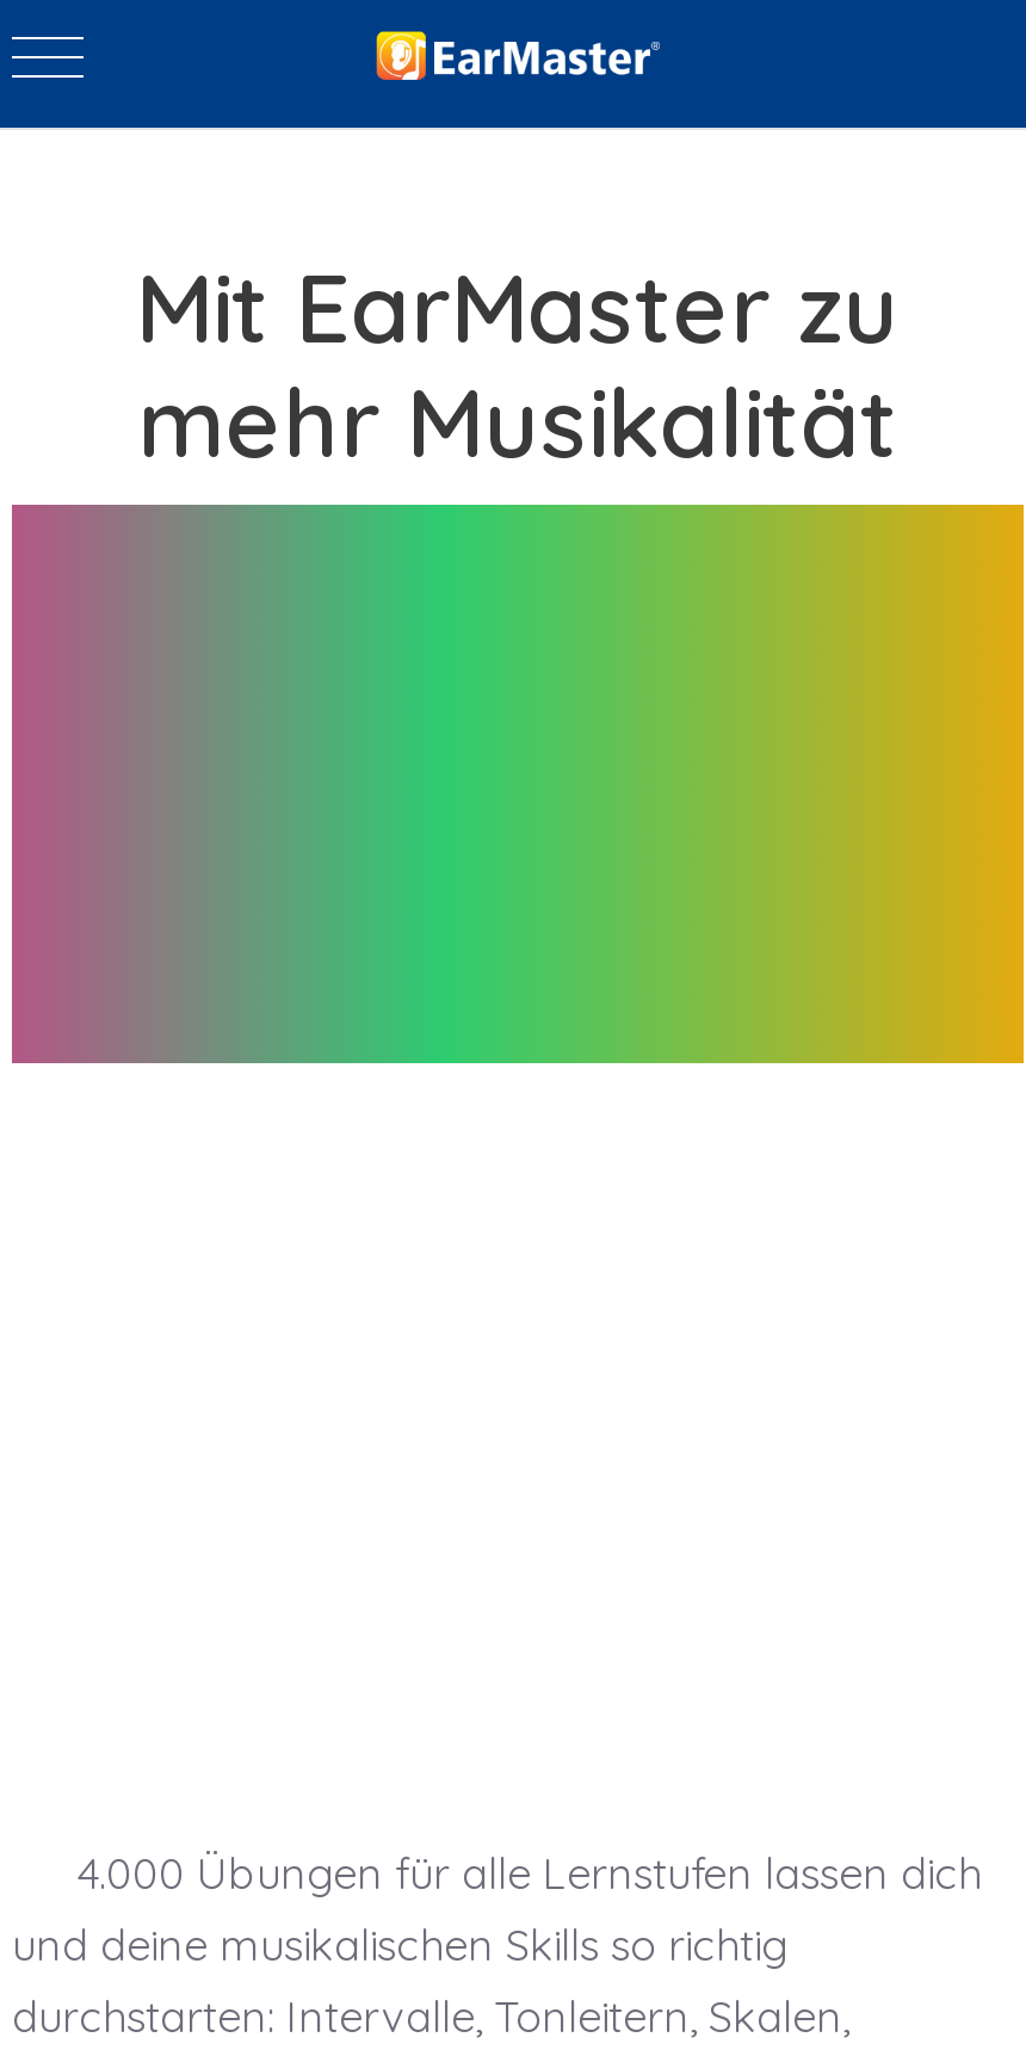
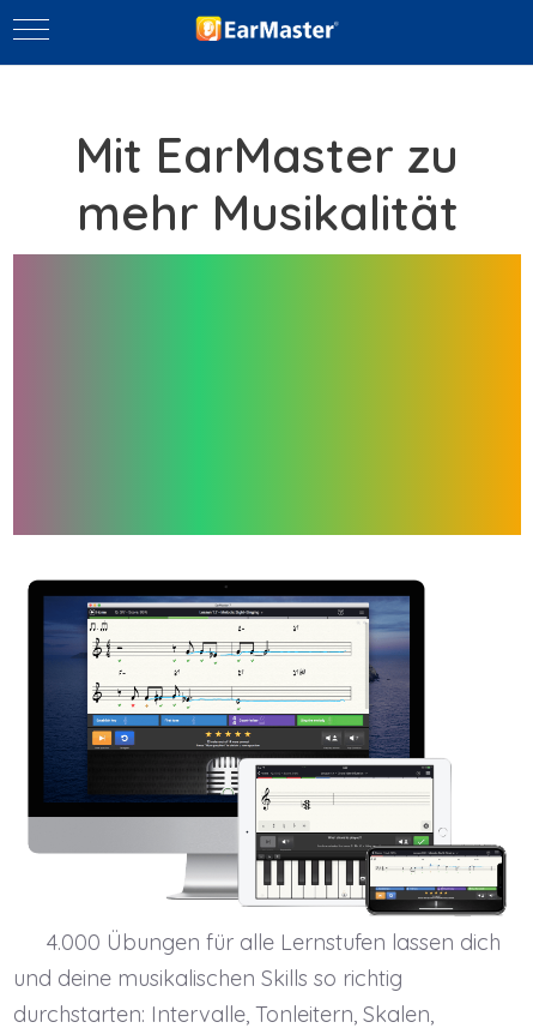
+ [image]
